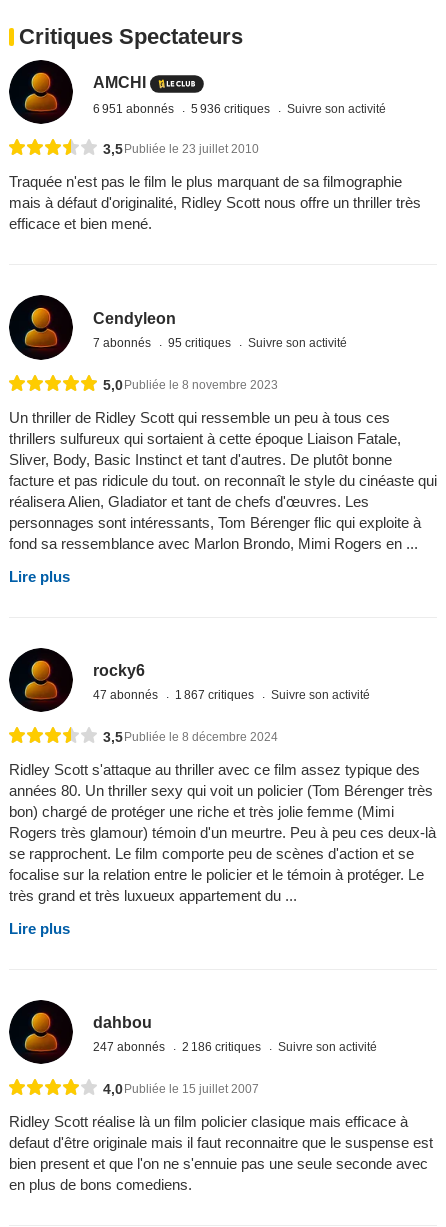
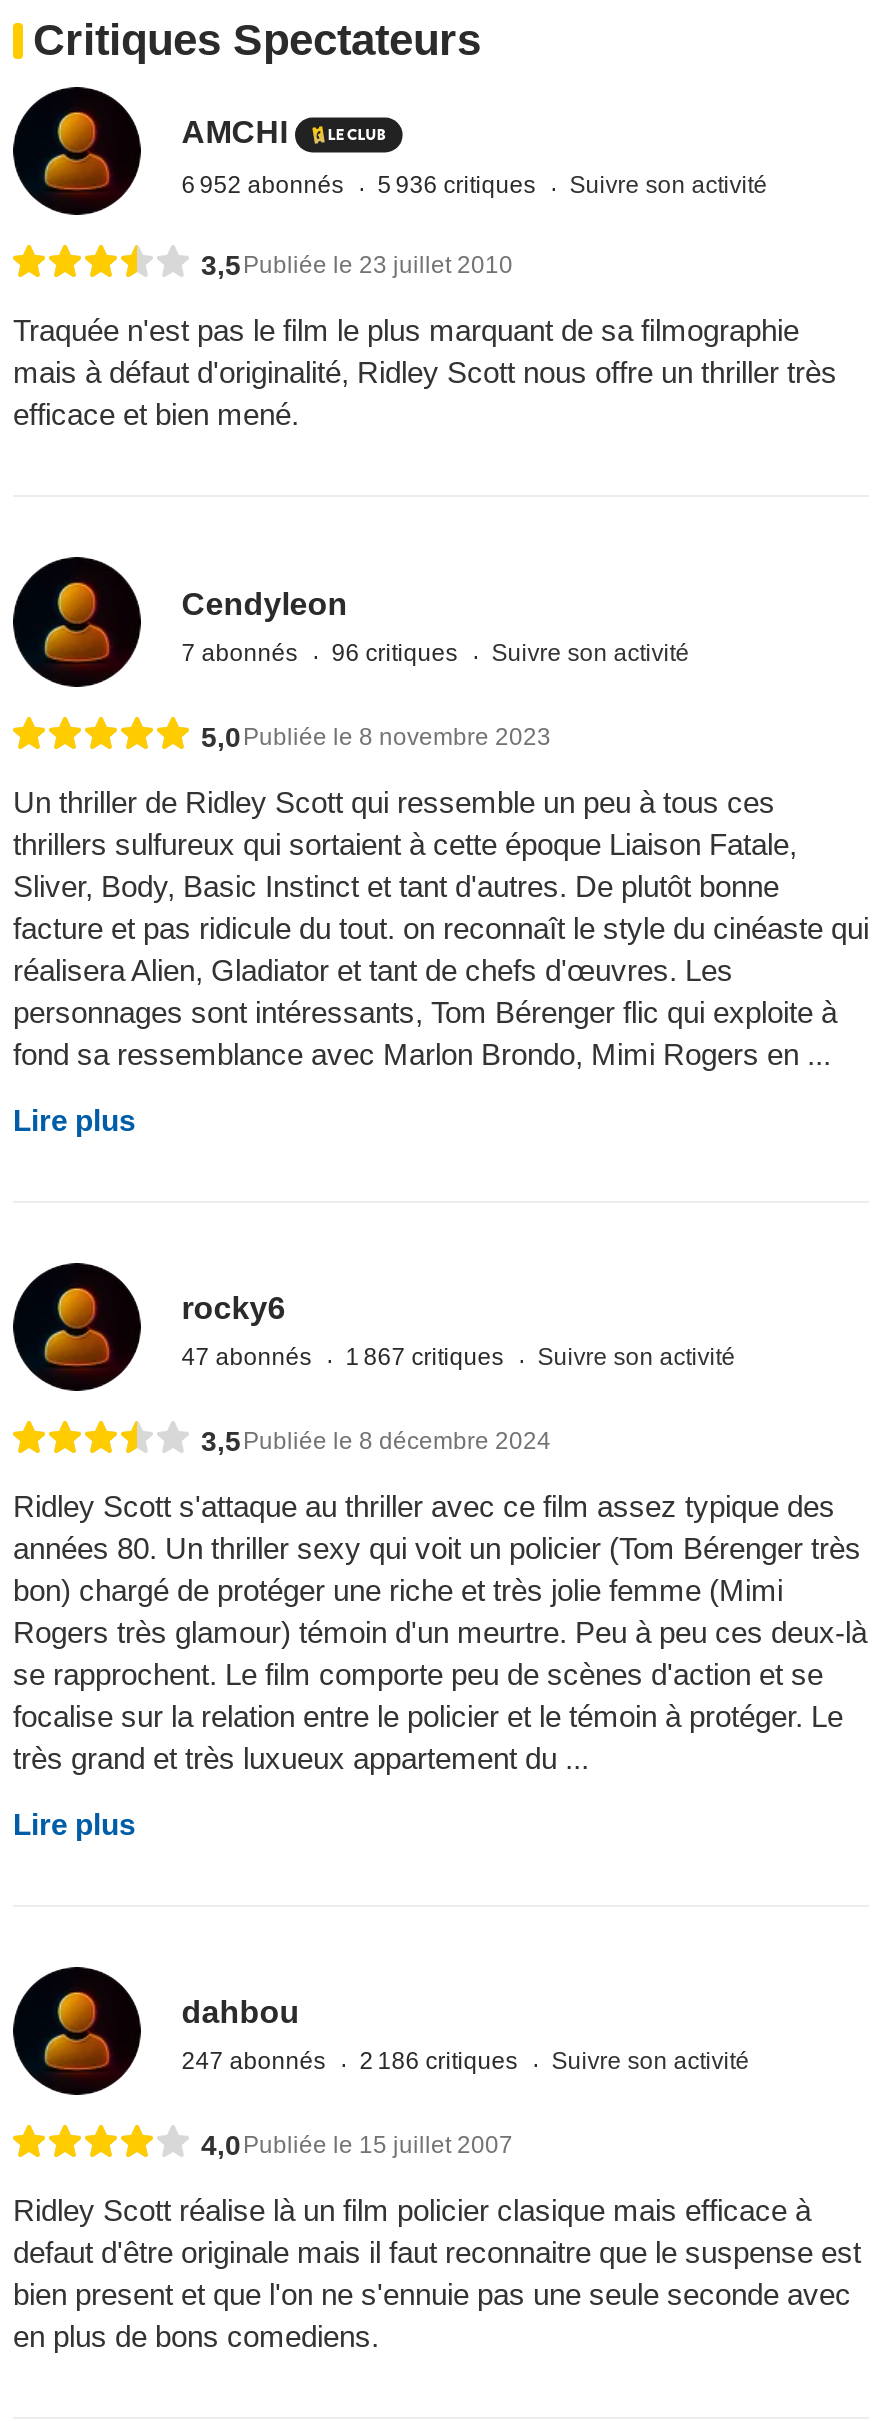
- 6 951 abonnés 5 936 critiques Suivre son activité
+ 6 952 abonnés 5 936 critiques Suivre son activité

- 7 abonnés 95 critiques Suivre son activité
+ 7 abonnés 96 critiques Suivre son activité
